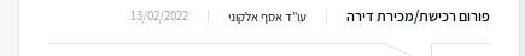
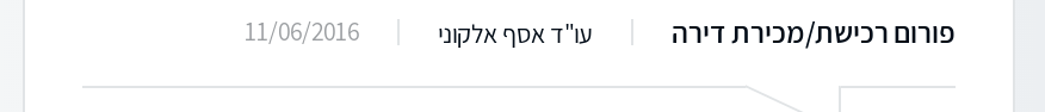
- 13/02/2022
+ 11/06/2016
